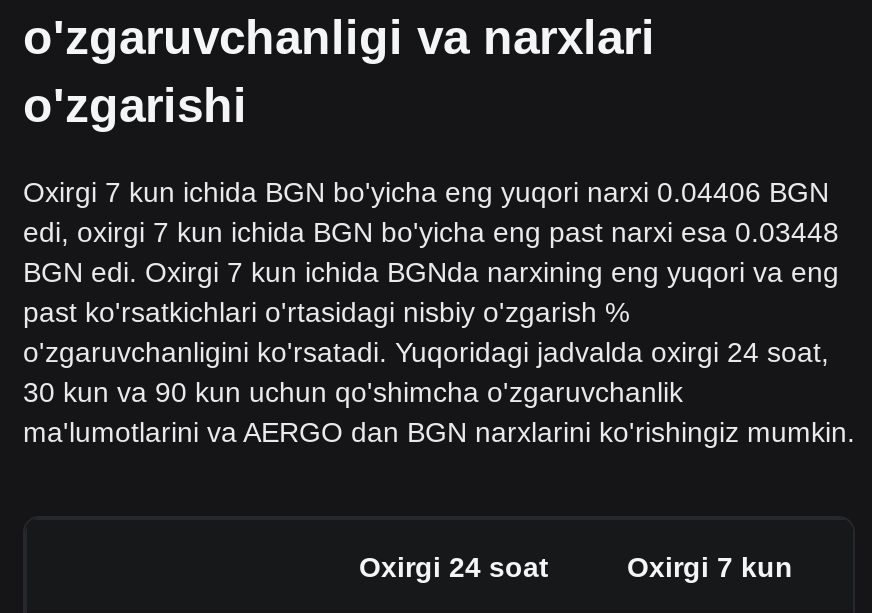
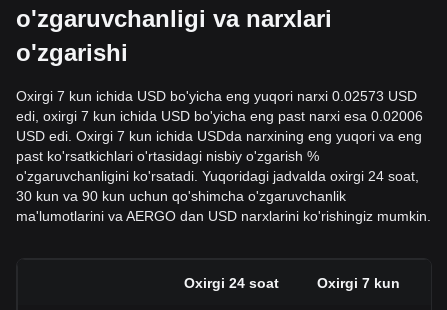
- Oxirgi 7 kun ichida BGN bo'yicha eng yuqori narxi 0.04406 BGN
+ Oxirgi 7 kun ichida USD bo'yicha eng yuqori narxi 0.02573 USD

- edi, oxirgi 7 kun ichida BGN bo'yicha eng past narxi esa 0.03448
+ edi, oxirgi 7 kun ichida USD bo'yicha eng past narxi esa 0.02006

- BGN edi. Oxirgi 7 kun ichida BGNda narxining eng yuqori va eng
+ USD edi. Oxirgi 7 kun ichida USDda narxining eng yuqori va eng

- ma'lumotlarini va AERGO dan BGN narxlarini ko'rishingiz mumkin.
+ ma'lumotlarini va AERGO dan USD narxlarini ko'rishingiz mumkin.
